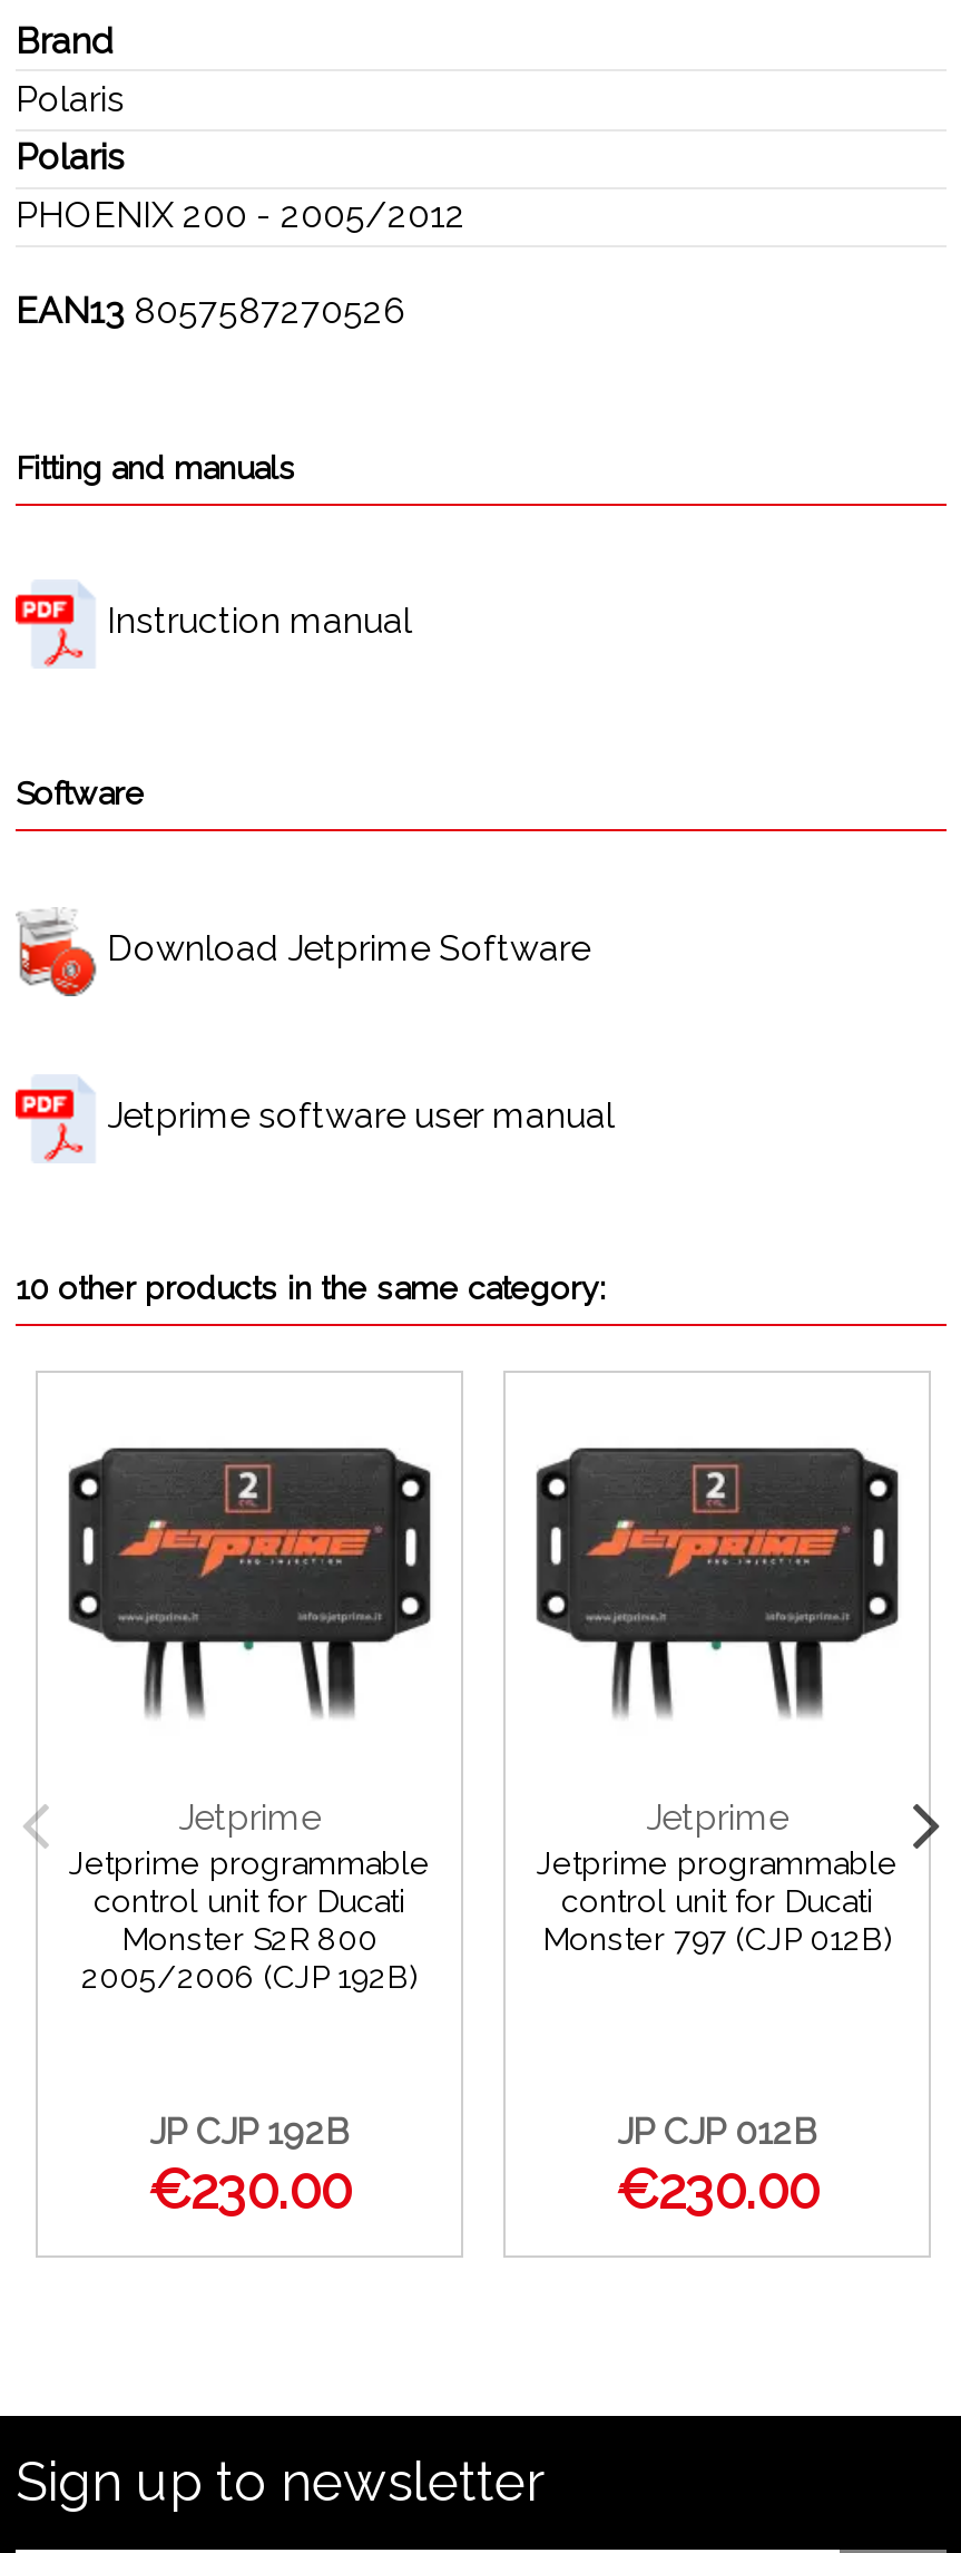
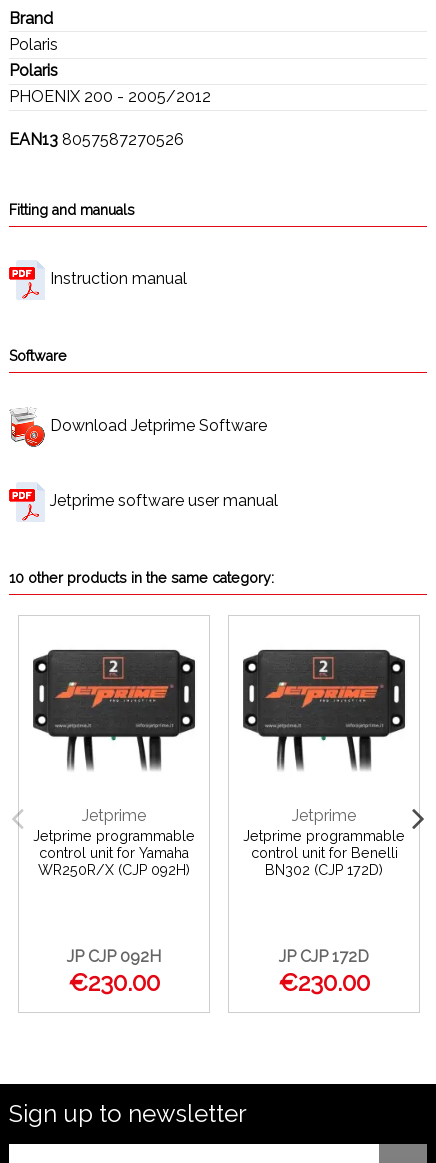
- control unit for Ducati
- Monster S2R 800
- 2005/2006 (CJP 192B)
+ control unit for Yamaha
+ WR250R/X (CJP 092H)

- control unit for Ducati
- Monster 797 (CJP 012B)
+ control unit for Benelli
+ BN302 (CJP 172D)

- JP CJP 192B
+ JP CJP 092H

- JP CJP 012B
+ JP CJP 172D
